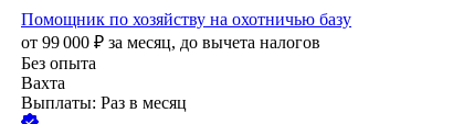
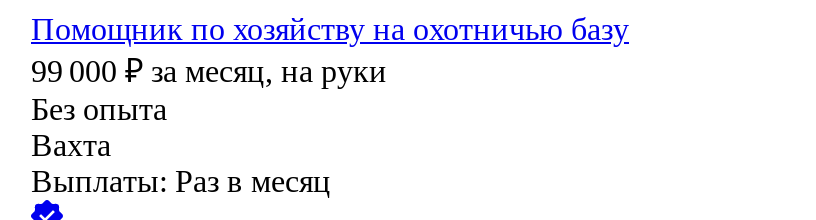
- от 99 000 ₽ за месяц, до вычета налогов
+ 99 000 ₽ за месяц, на руки
